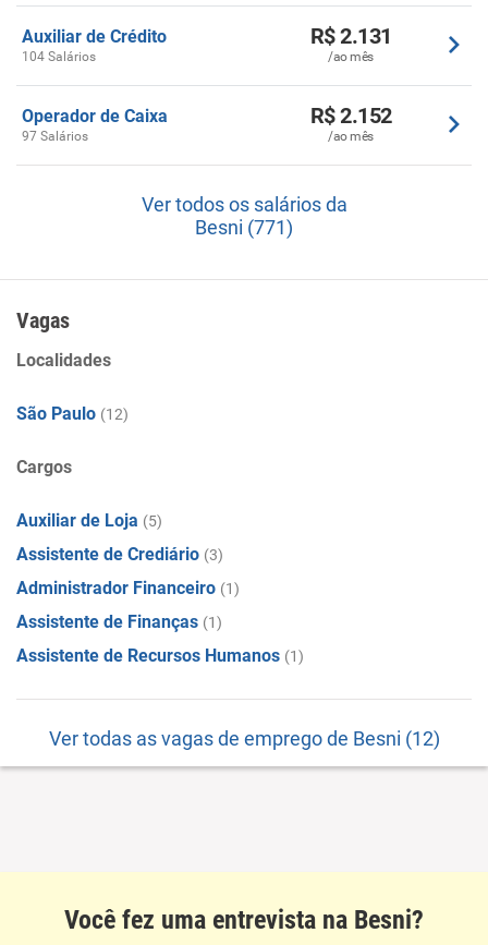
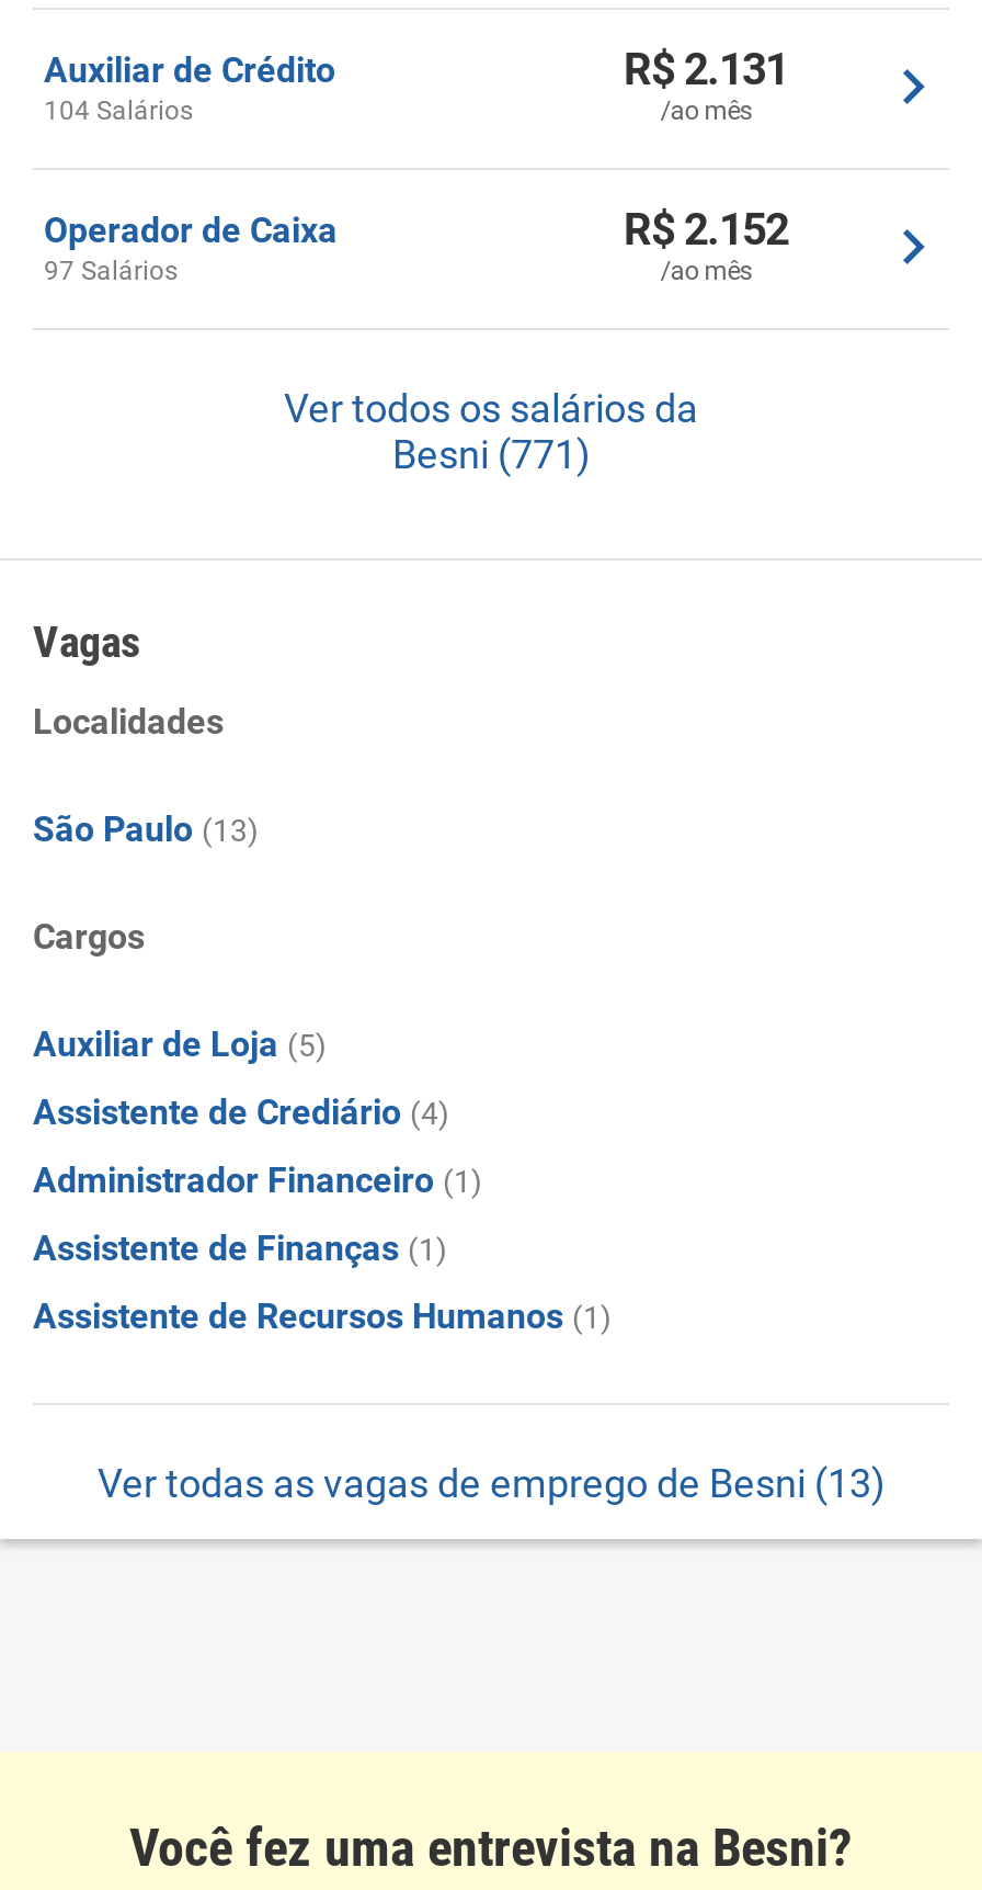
- São Paulo (12)
+ São Paulo (13)

- Assistente de Crediário (3)
+ Assistente de Crediário (4)

- Ver todas as vagas de emprego de Besni (12)
+ Ver todas as vagas de emprego de Besni (13)
